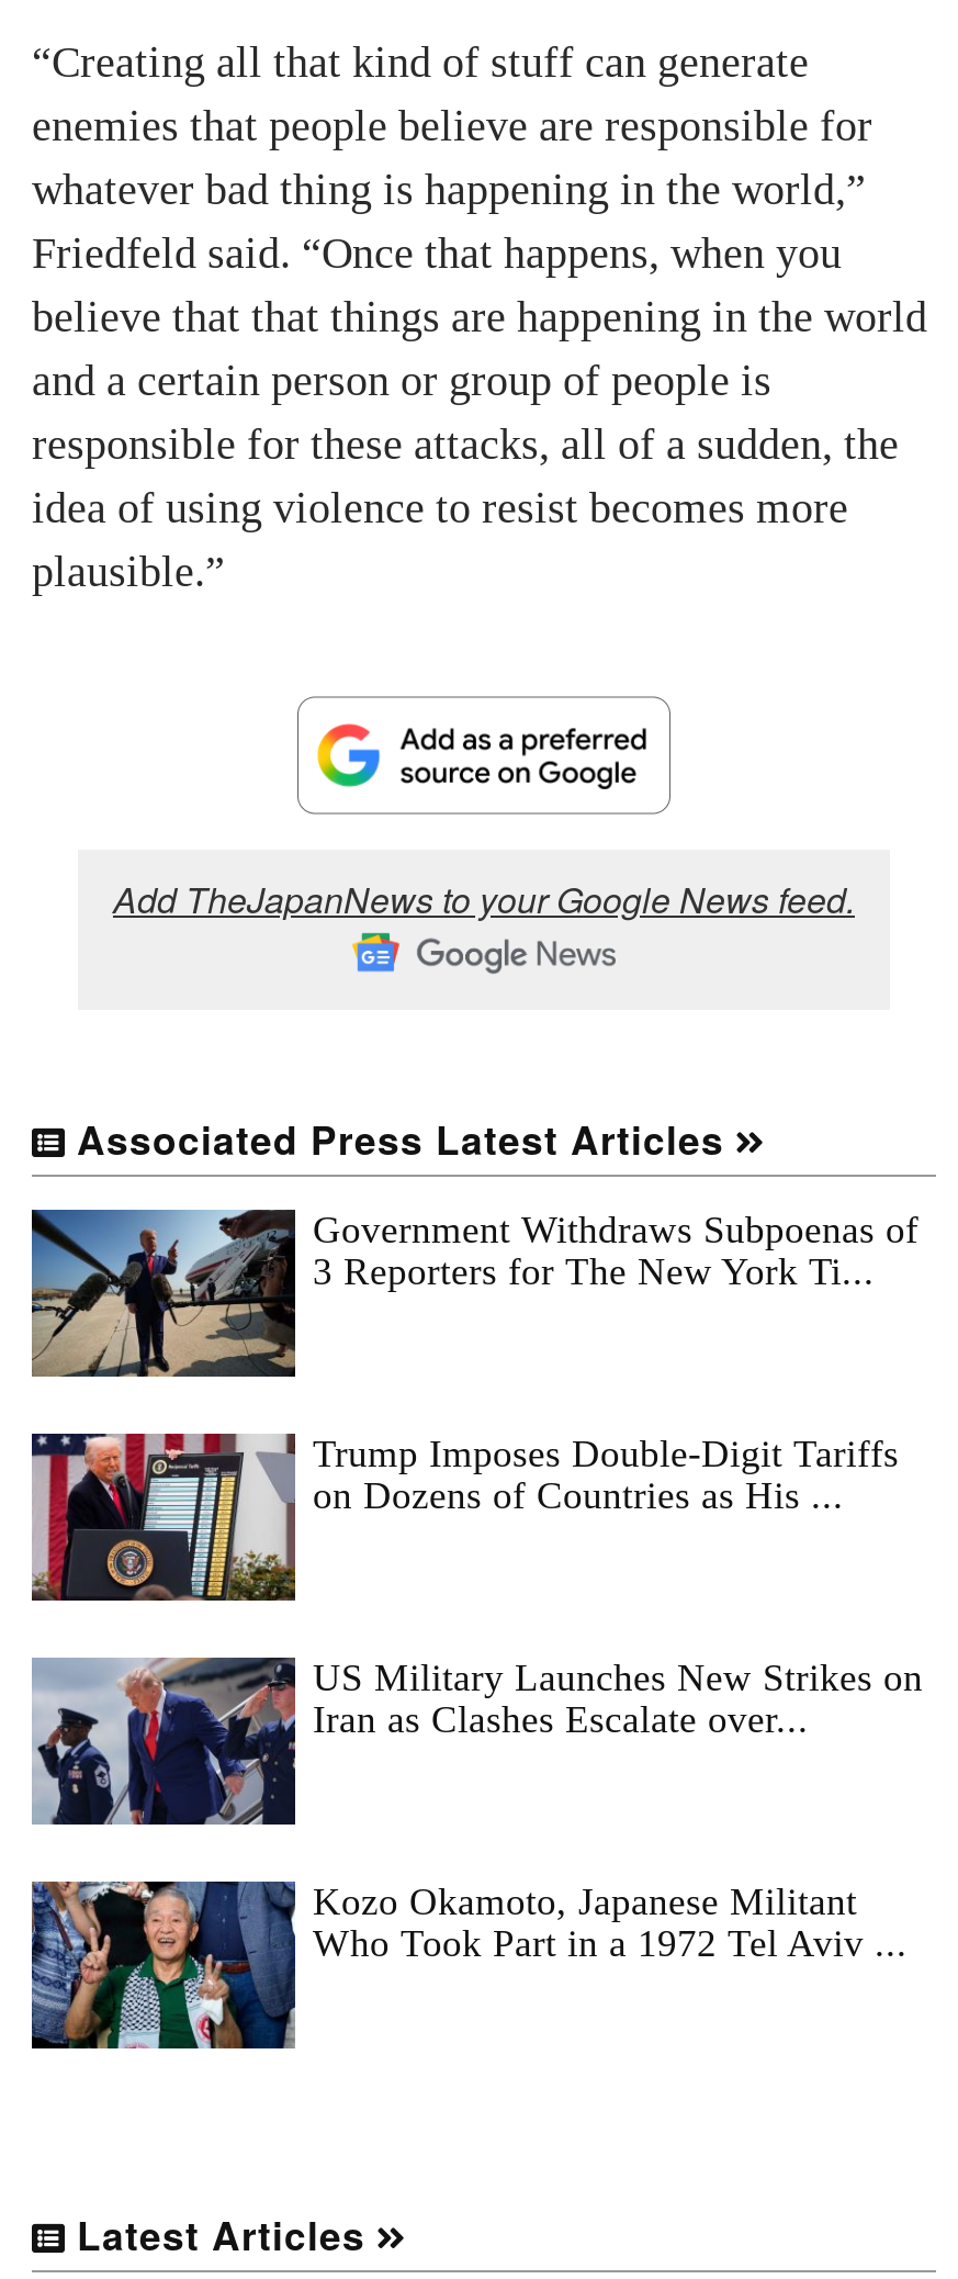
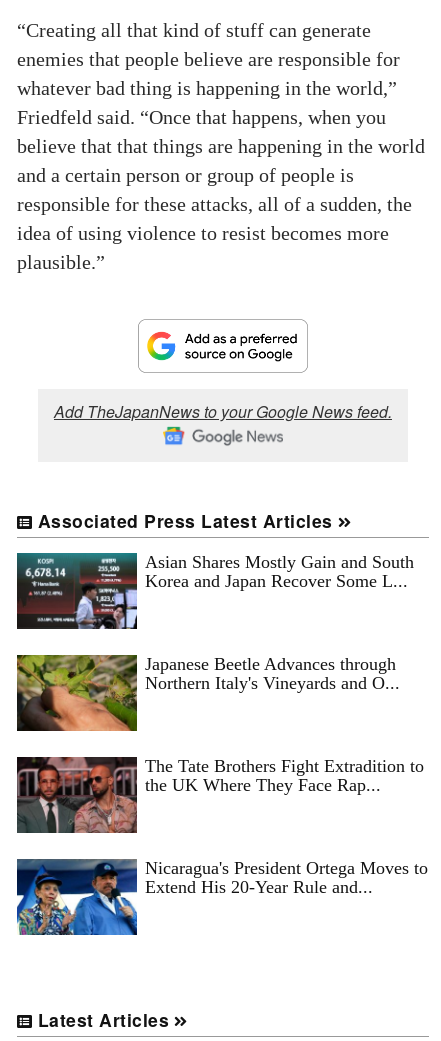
- [image]
- Government Withdraws Subpoenas of
- 3 Reporters for The New York Ti...
+ [image]
+ Asian Shares Mostly Gain and South
+ Korea and Japan Recover Some L...

- [image]
- Trump Imposes Double-Digit Tariffs
- on Dozens of Countries as His ...
+ [image]
+ Japanese Beetle Advances through
+ Northern Italy's Vineyards and O...

- [image]
- US Military Launches New Strikes on
- Iran as Clashes Escalate over...
+ [image]
+ The Tate Brothers Fight Extradition to
+ the UK Where They Face Rap...

- [image]
- Kozo Okamoto, Japanese Militant
- Who Took Part in a 1972 Tel Aviv ...
+ [image]
+ Nicaragua's President Ortega Moves to
+ Extend His 20-Year Rule and...
